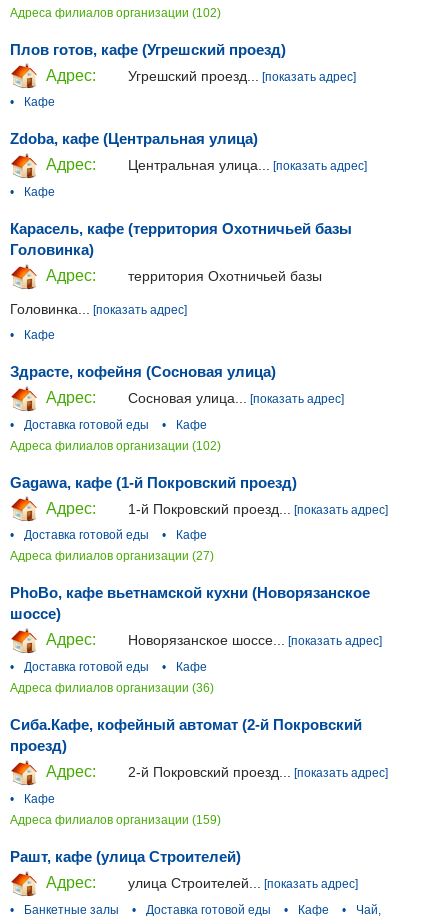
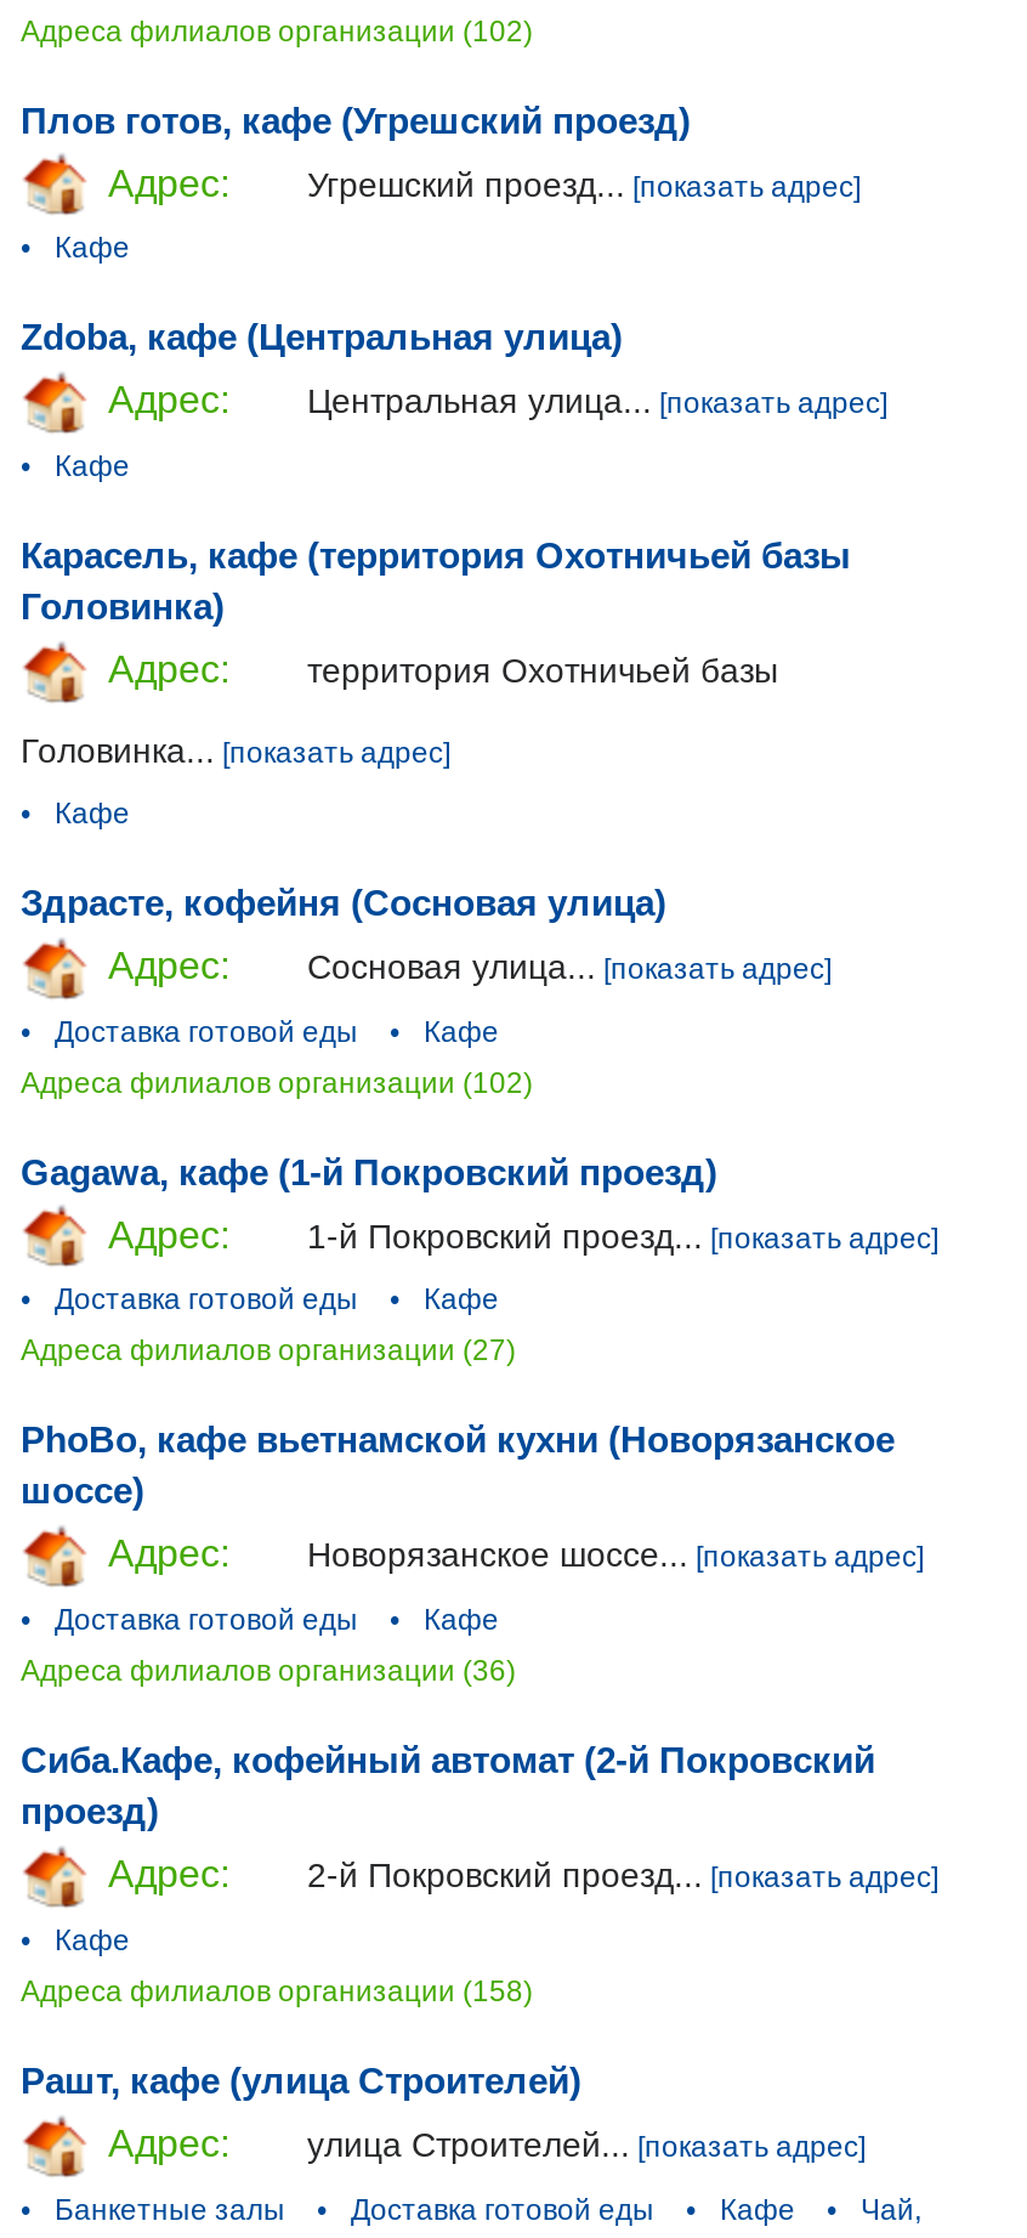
- Адреса филиалов организации (159)
+ Адреса филиалов организации (158)
